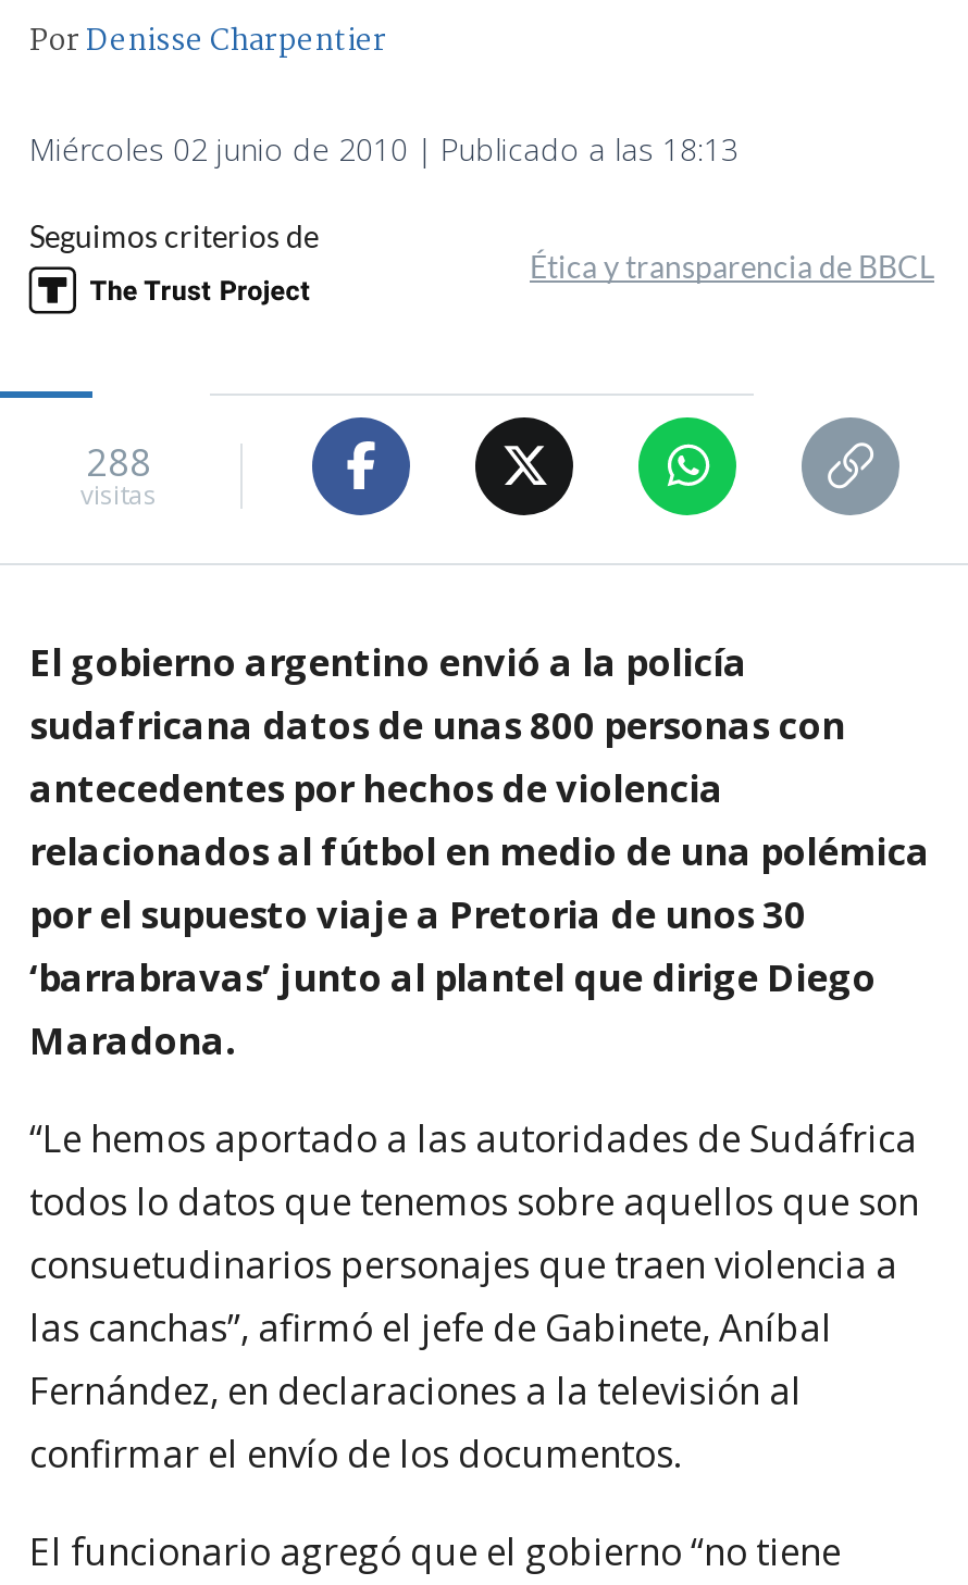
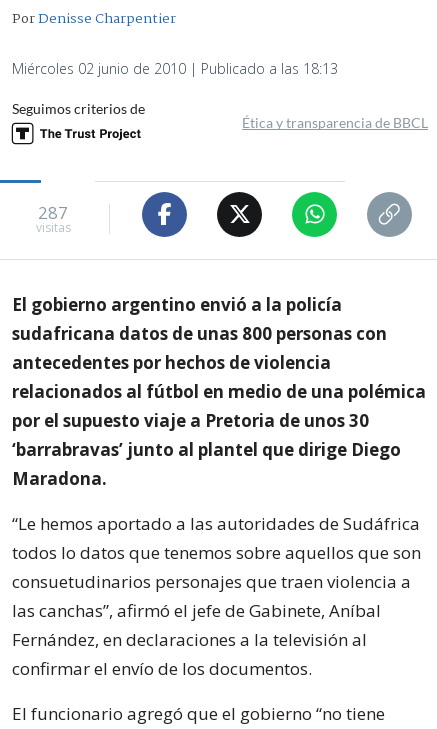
- 288
+ 287
